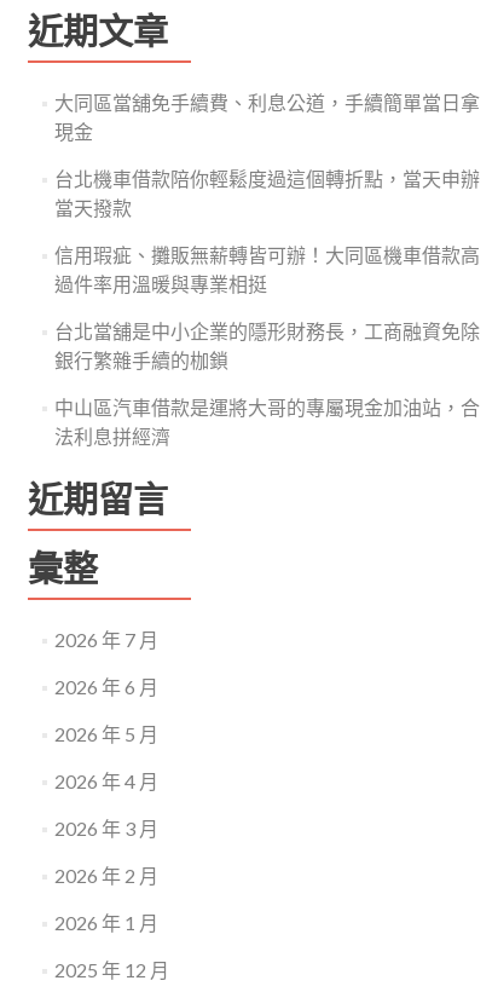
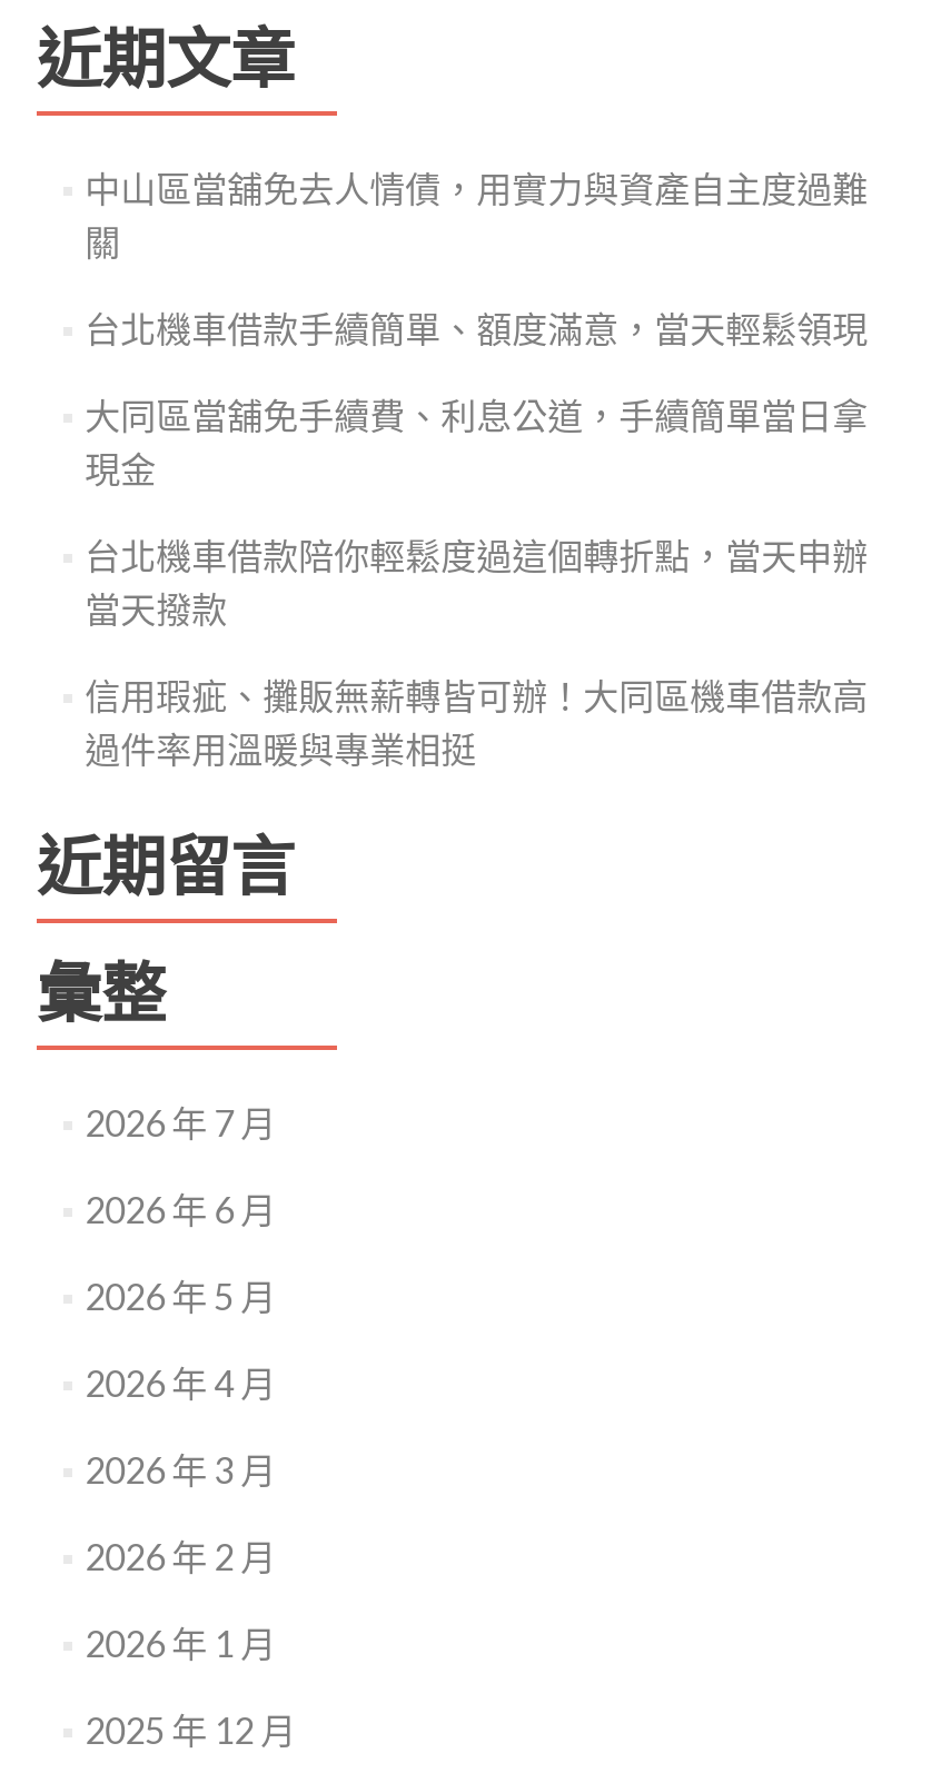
+ 中山區當舖免去人情債，用實力與資產自主度過難
+ 關
+ 台北機車借款手續簡單、額度滿意，當天輕鬆領現

moved down: 大同區當舖免手續費、利息公道，手續簡單當日拿 | 現金 | 台北機車借款陪你輕鬆度過這個轉折點，當天申辦 | 當天撥款 | 信用瑕疵、攤販無薪轉皆可辦！大同區機車借款高 | 過件率用溫暖與專業相挺

- 台北當舖是中小企業的隱形財務長，工商融資免除
- 銀行繁雜手續的枷鎖
- 中山區汽車借款是運將大哥的專屬現金加油站，合
- 法利息拼經濟
